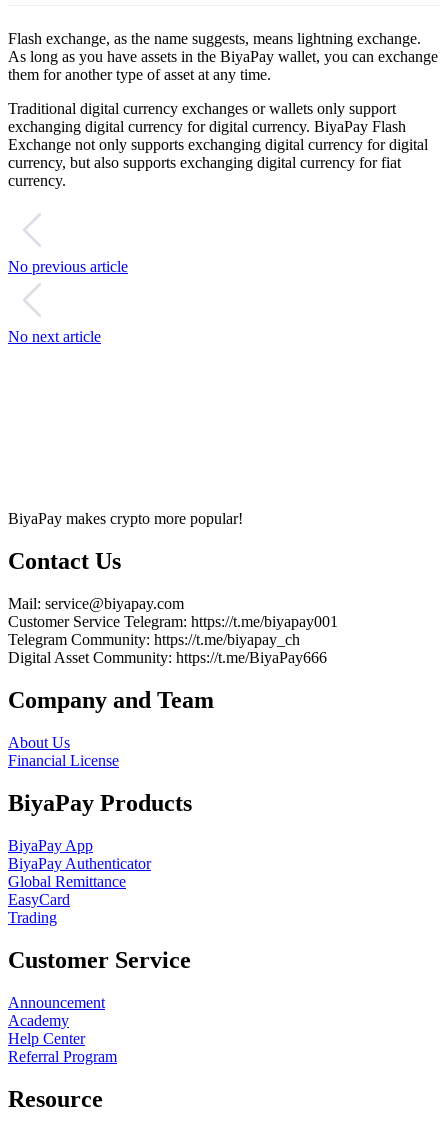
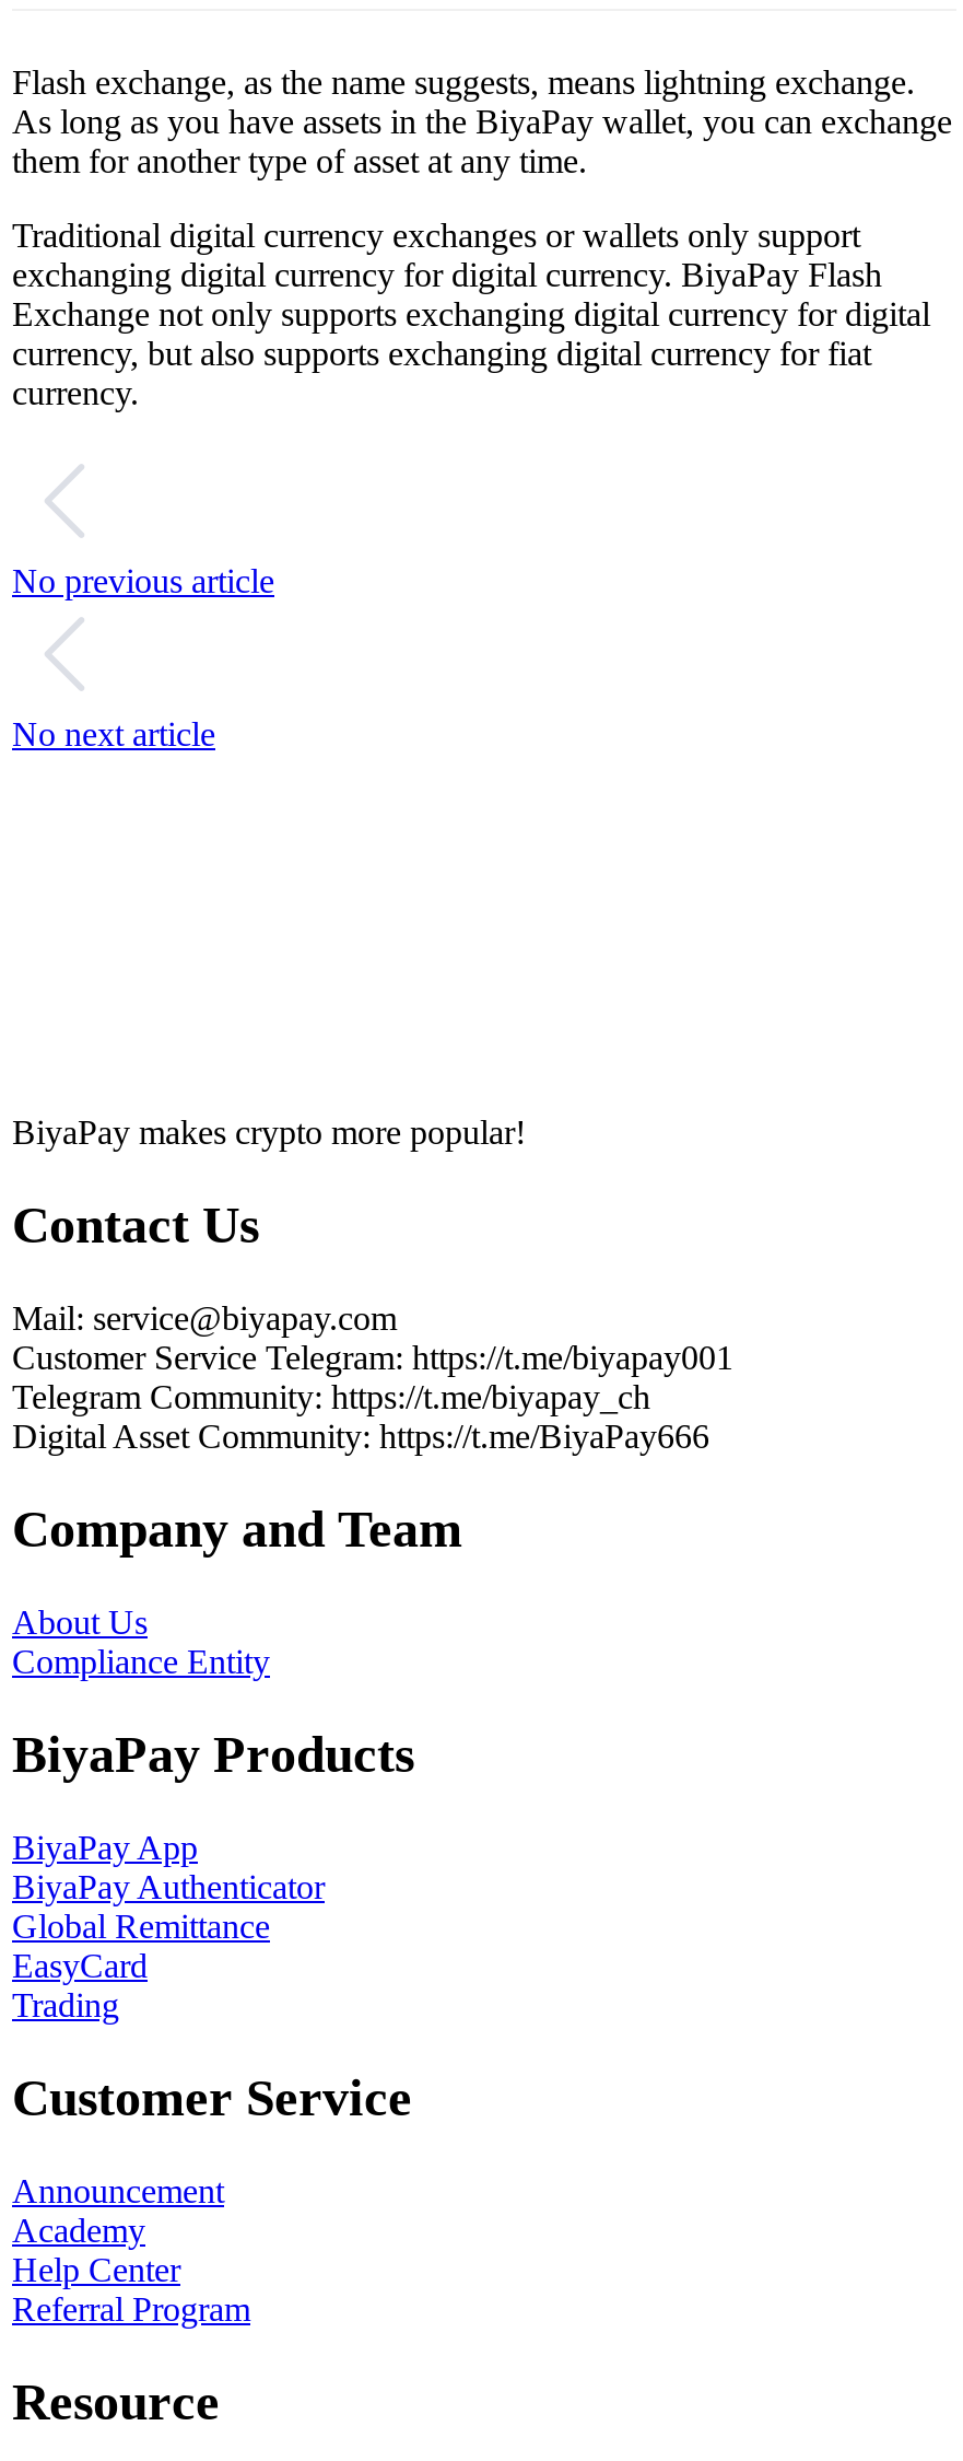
- Financial License
+ Compliance Entity
